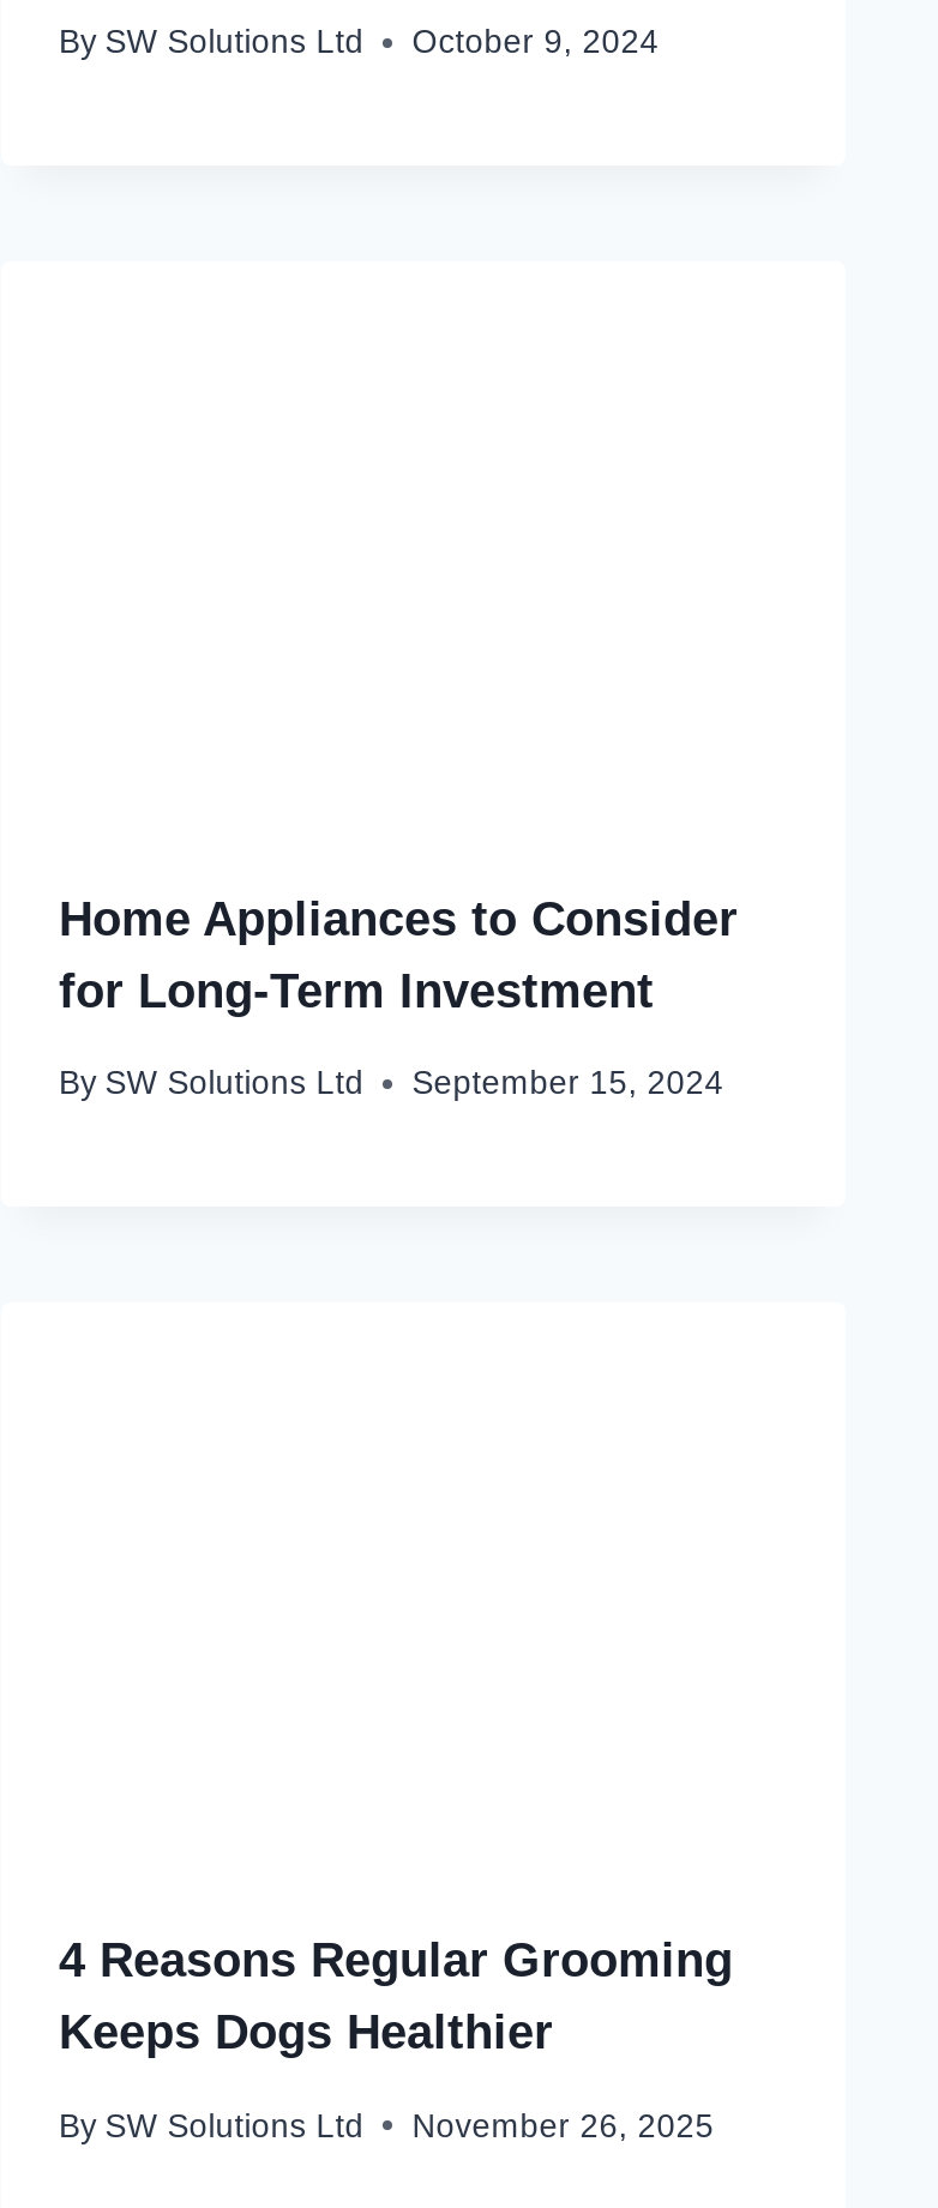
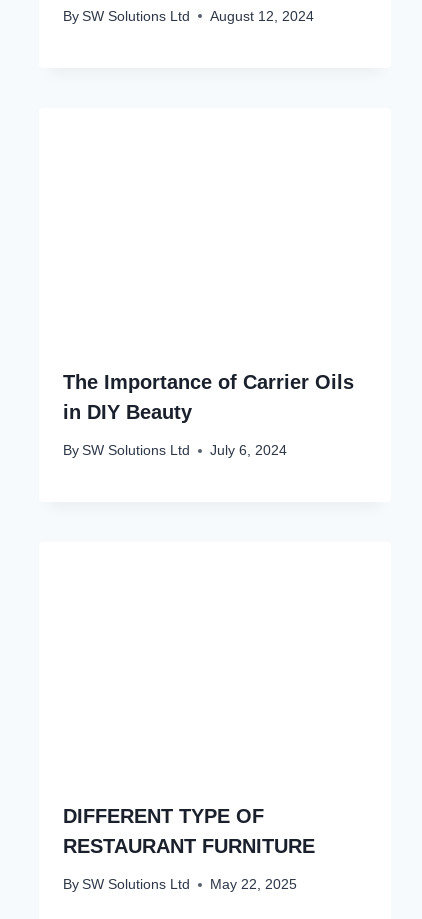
- By SW Solutions Ltd October 9, 2024
+ By SW Solutions Ltd August 12, 2024

- Home Appliances to Consider
- for Long-Term Investment
+ The Importance of Carrier Oils
+ in DIY Beauty

- By SW Solutions Ltd September 15, 2024
+ By SW Solutions Ltd July 6, 2024

- 4 Reasons Regular Grooming
- Keeps Dogs Healthier
+ DIFFERENT TYPE OF
+ RESTAURANT FURNITURE

- By SW Solutions Ltd November 26, 2025
+ By SW Solutions Ltd May 22, 2025
